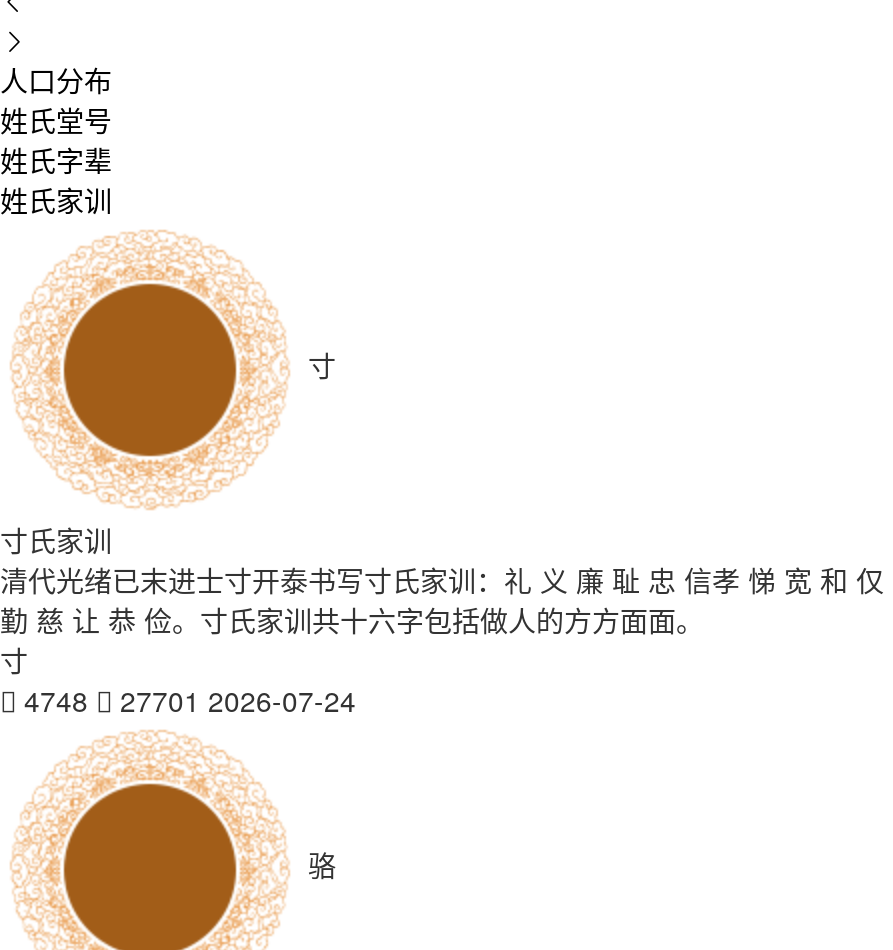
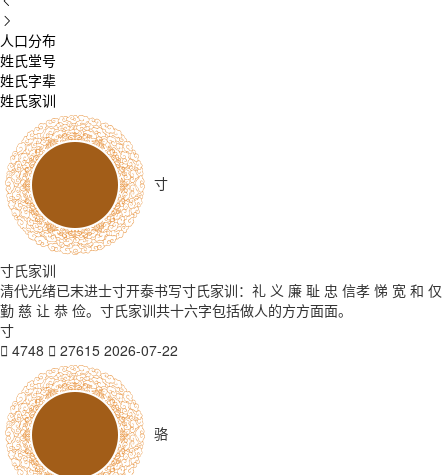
- 4748 27701 2026-07-24
+ 4748 27615 2026-07-22
